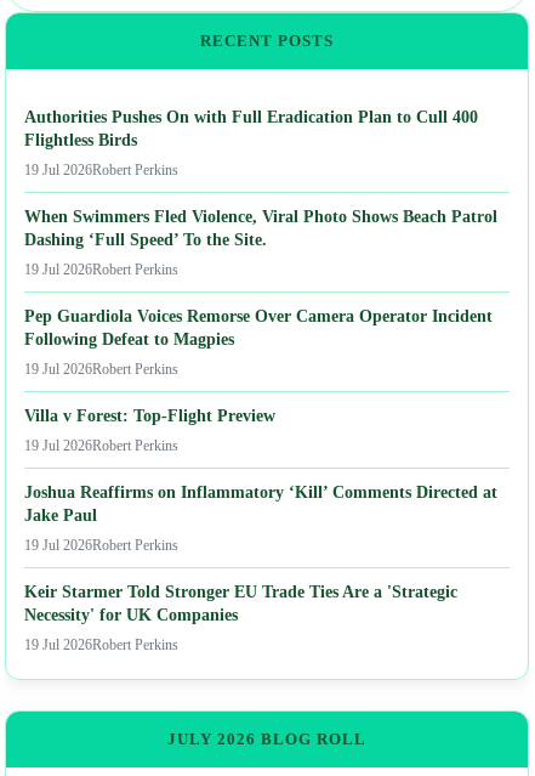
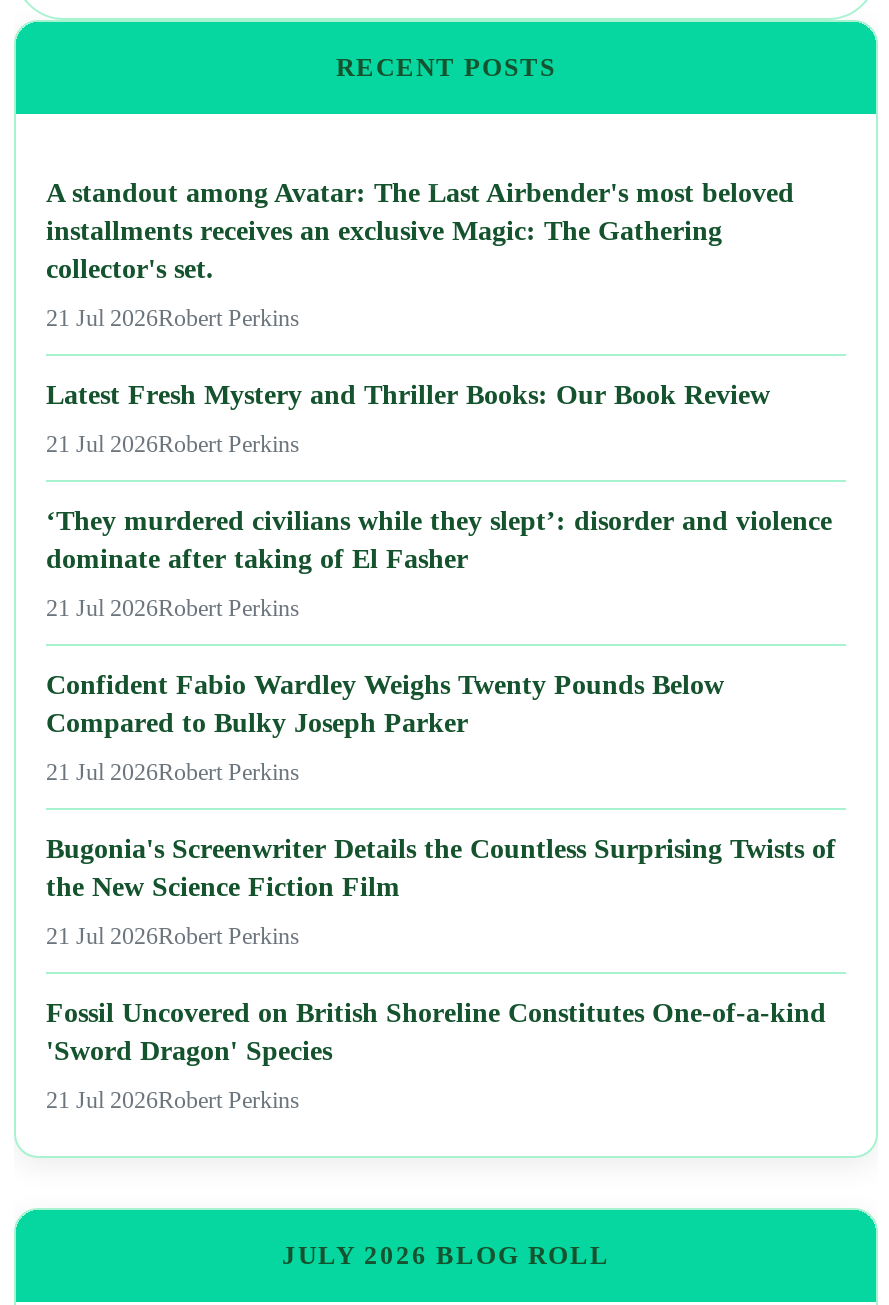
- Authorities Pushes On with Full Eradication Plan to Cull 400
- Flightless Birds
+ A standout among Avatar: The Last Airbender's most beloved
+ installments receives an exclusive Magic: The Gathering
+ collector's set.

- 19 Jul 2026Robert Perkins
+ 21 Jul 2026Robert Perkins

- When Swimmers Fled Violence, Viral Photo Shows Beach Patrol
- Dashing ‘Full Speed’ To the Site.
+ Latest Fresh Mystery and Thriller Books: Our Book Review

- 19 Jul 2026Robert Perkins
+ 21 Jul 2026Robert Perkins

- Pep Guardiola Voices Remorse Over Camera Operator Incident
- Following Defeat to Magpies
+ ‘They murdered civilians while they slept’: disorder and violence
+ dominate after taking of El Fasher

- 19 Jul 2026Robert Perkins
+ 21 Jul 2026Robert Perkins

- Villa v Forest: Top-Flight Preview
+ Confident Fabio Wardley Weighs Twenty Pounds Below
+ Compared to Bulky Joseph Parker

- 19 Jul 2026Robert Perkins
+ 21 Jul 2026Robert Perkins

- Joshua Reaffirms on Inflammatory ‘Kill’ Comments Directed at
- Jake Paul
+ Bugonia's Screenwriter Details the Countless Surprising Twists of
+ the New Science Fiction Film

- 19 Jul 2026Robert Perkins
+ 21 Jul 2026Robert Perkins

- Keir Starmer Told Stronger EU Trade Ties Are a 'Strategic
- Necessity' for UK Companies
+ Fossil Uncovered on British Shoreline Constitutes One-of-a-kind
+ 'Sword Dragon' Species

- 19 Jul 2026Robert Perkins
+ 21 Jul 2026Robert Perkins
